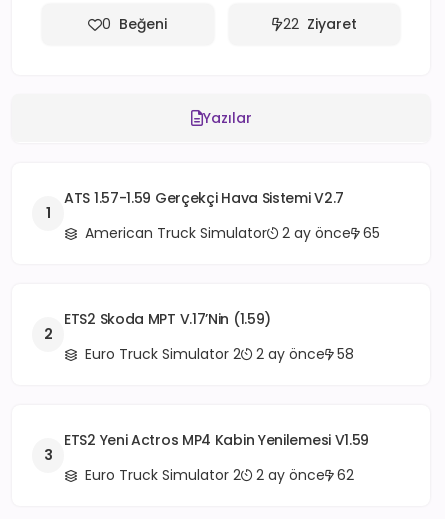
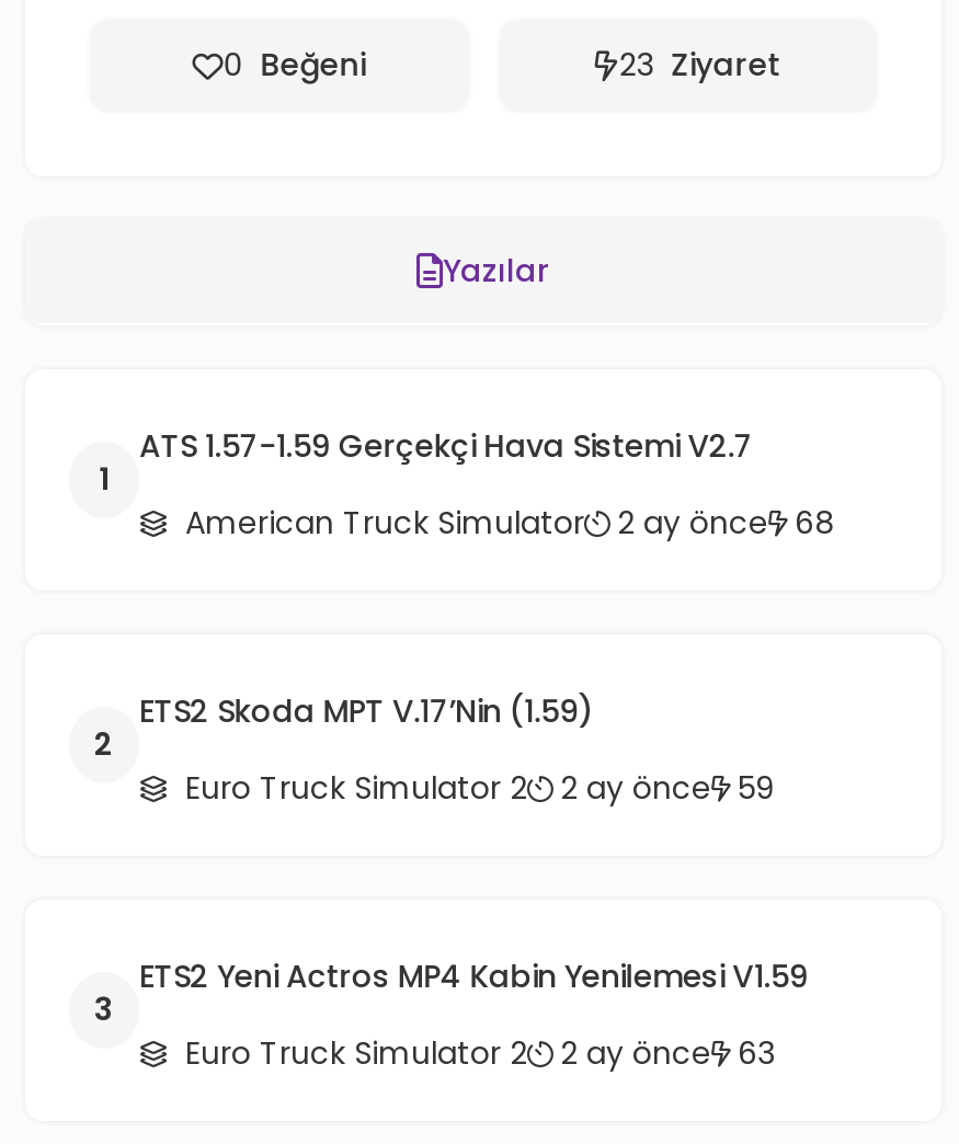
- 22 Ziyaret
+ 23 Ziyaret

- American Truck Simulator 2 ay önce 65
+ American Truck Simulator 2 ay önce 68

- Euro Truck Simulator 2 2 ay önce 58
+ Euro Truck Simulator 2 2 ay önce 59

- Euro Truck Simulator 2 2 ay önce 62
+ Euro Truck Simulator 2 2 ay önce 63
